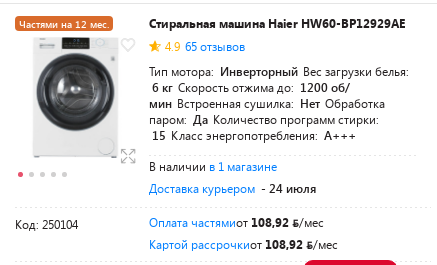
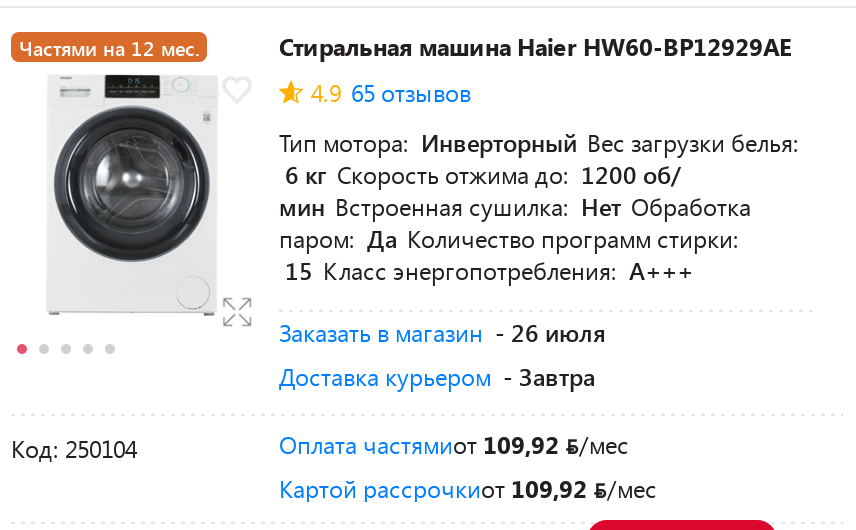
- В наличии в 1 магазине
- Доставка курьером - 24 июля
+ Заказать в магазин - 26 июля
+ Доставка курьером - Завтра

- Оплата частямиот 108,92
+ Оплата частямиот 109,92

- Картой рассрочкиот 108,92
+ Картой рассрочкиот 109,92
